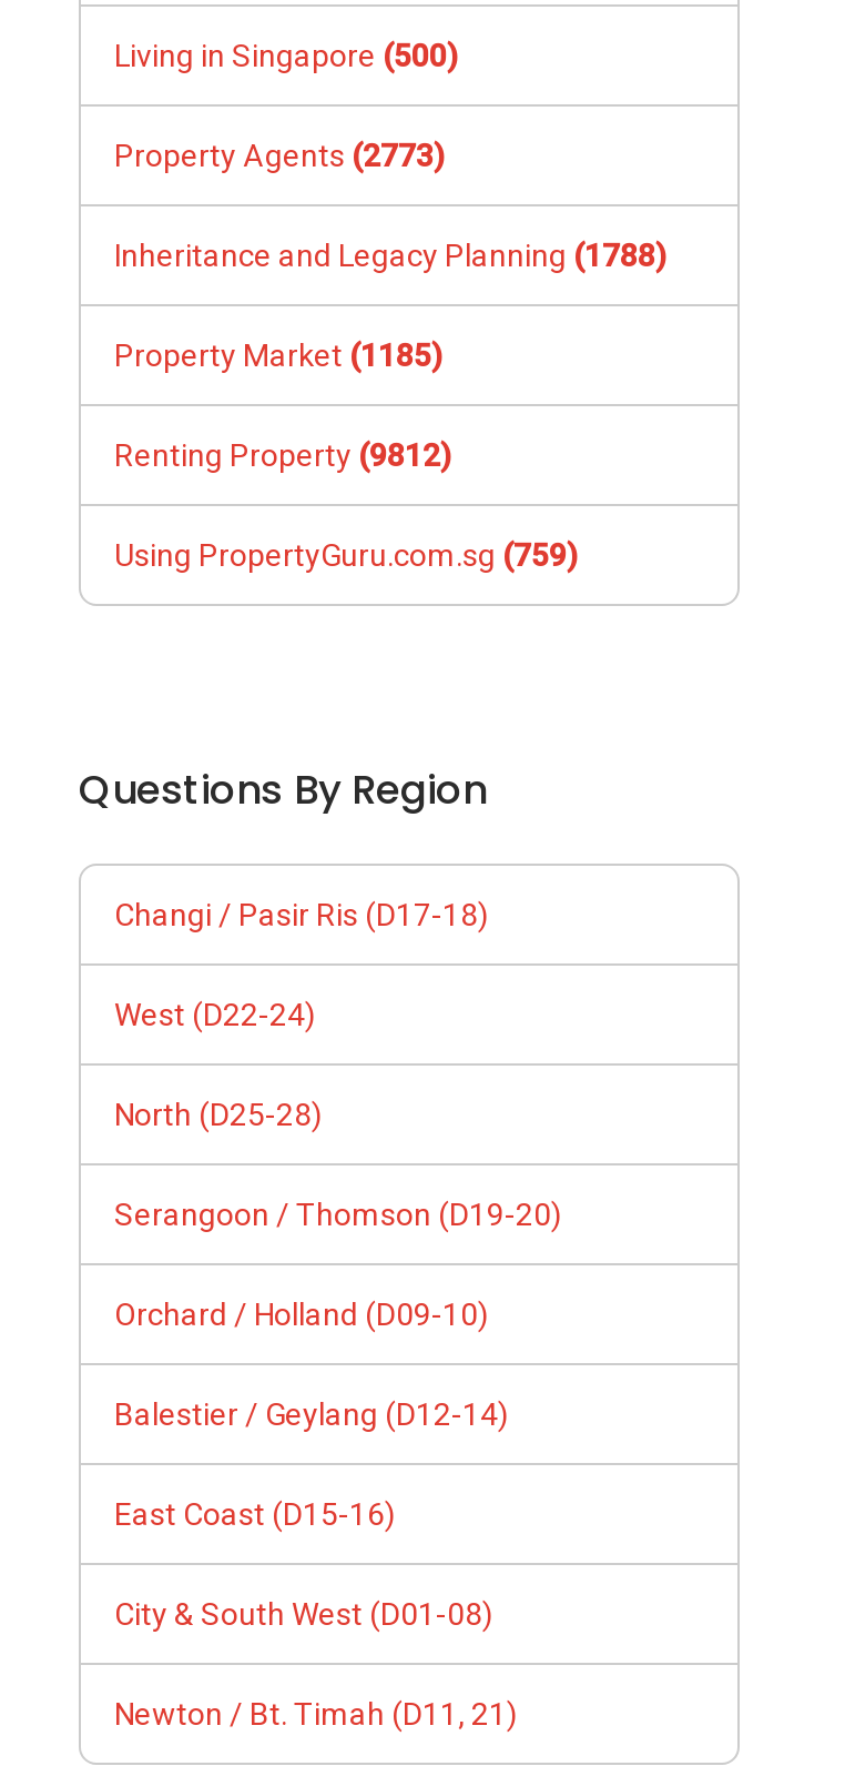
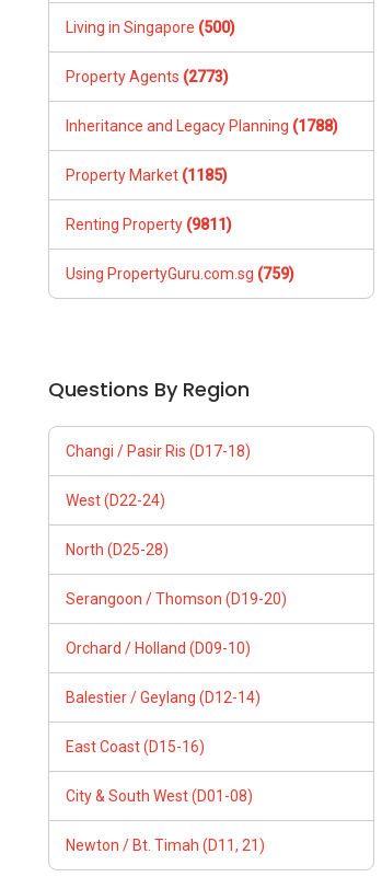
- Renting Property (9812)
+ Renting Property (9811)
